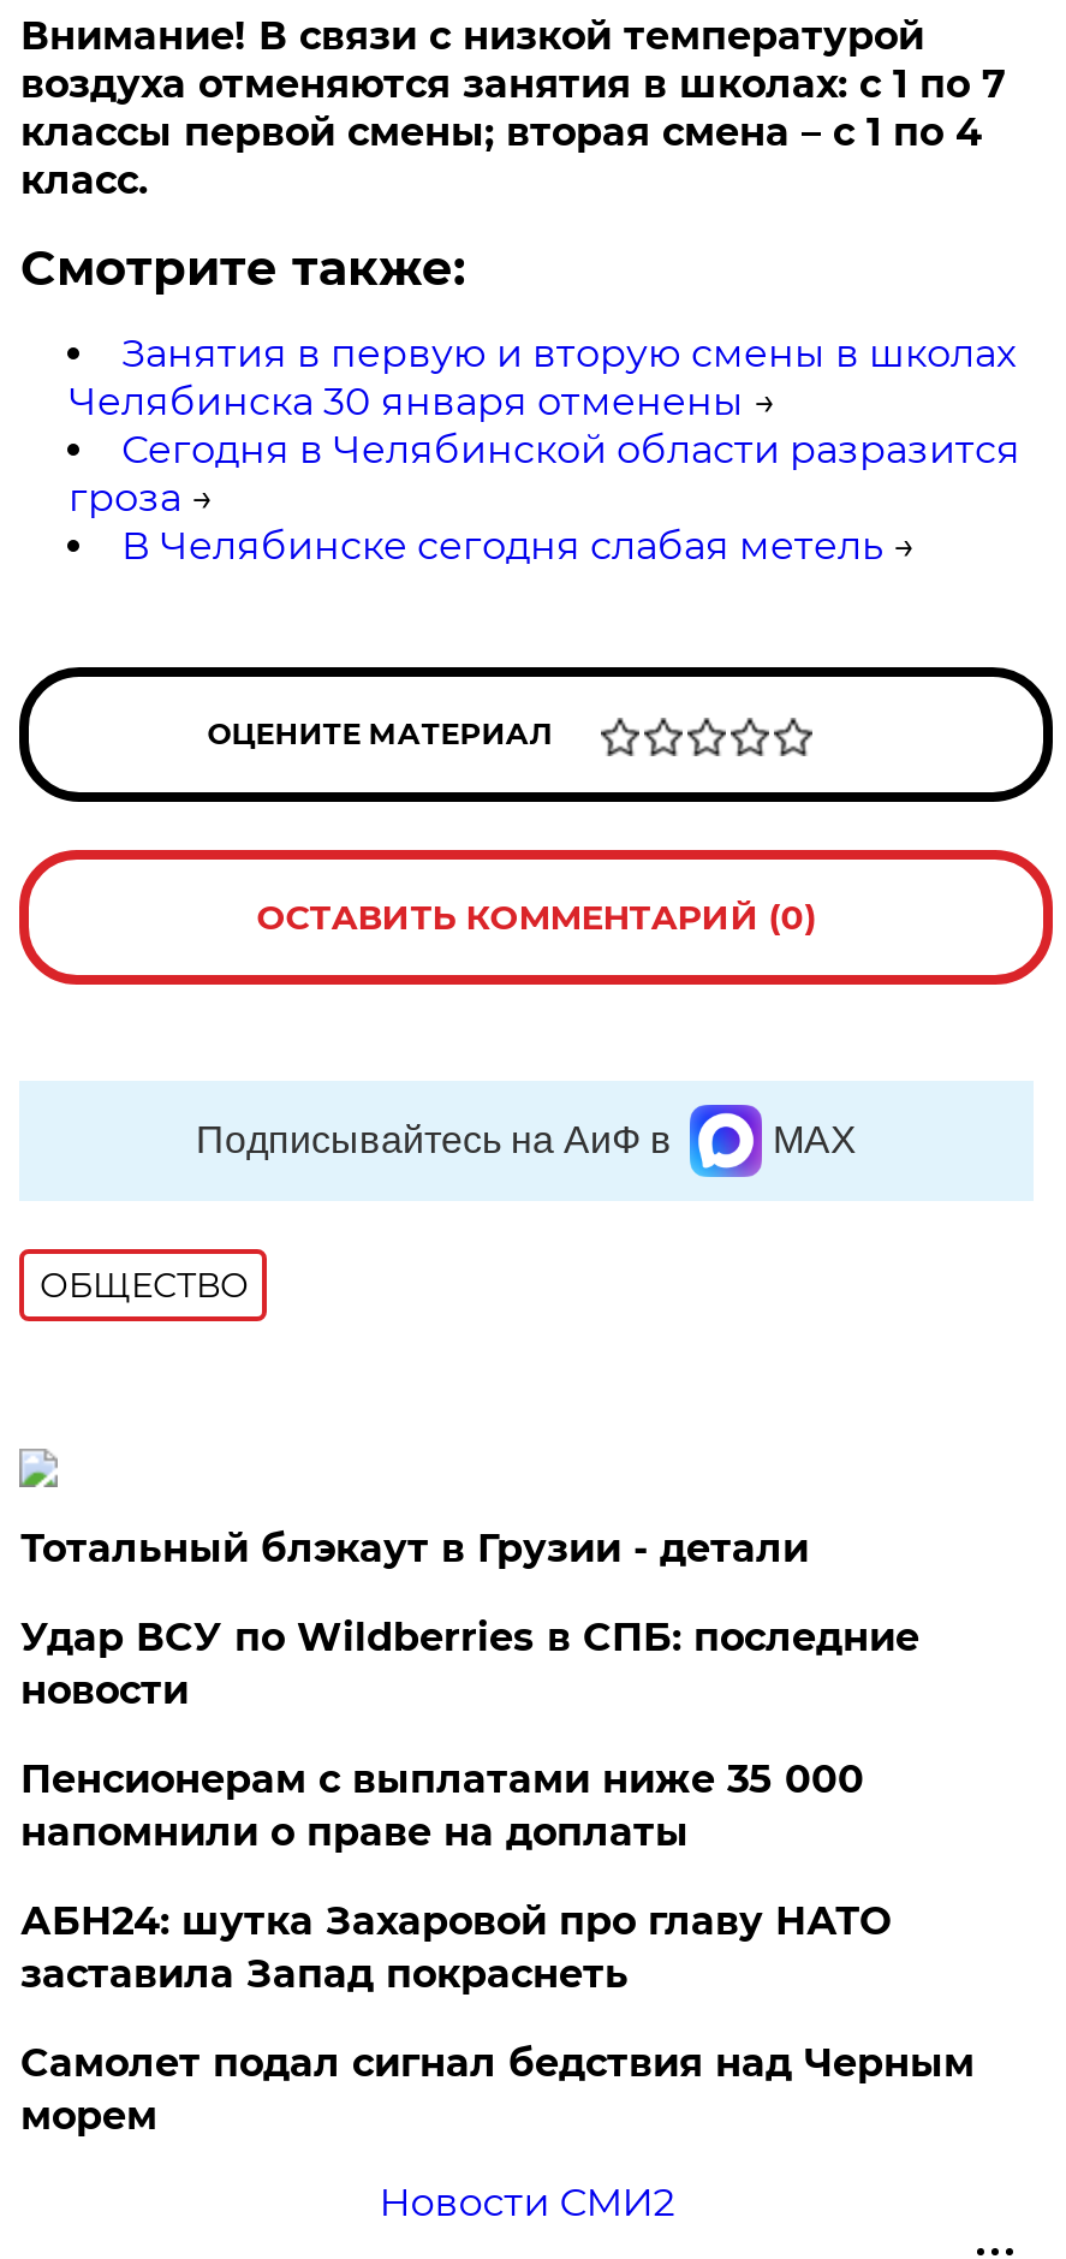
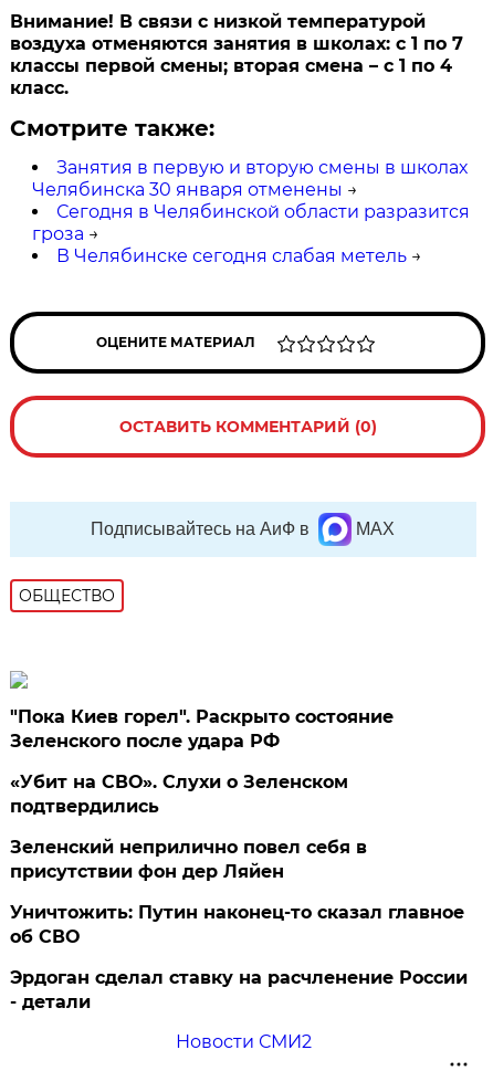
- Тотальный блэкаут в Грузии - детали
+ "Пока Киев горел". Раскрыто состояние
+ Зеленского после удара РФ

- Удар ВСУ по Wildberries в СПБ: последние
- новости
+ «Убит на СВО». Слухи о Зеленском
+ подтвердились

- Пенсионерам с выплатами ниже 35 000
- напомнили о праве на доплаты
+ Зеленский неприлично повел cебя в
+ присутствии фон дер Ляйен

- АБН24: шутка Захаровой про главу НАТО
- заставила Запад покраснеть
+ Уничтожить: Путин наконец-то сказал главное
+ об СВО

- Самолет подал сигнал бедствия над Черным
- морем
+ Эрдоган сделал ставку на расчленение России
+ - детали
